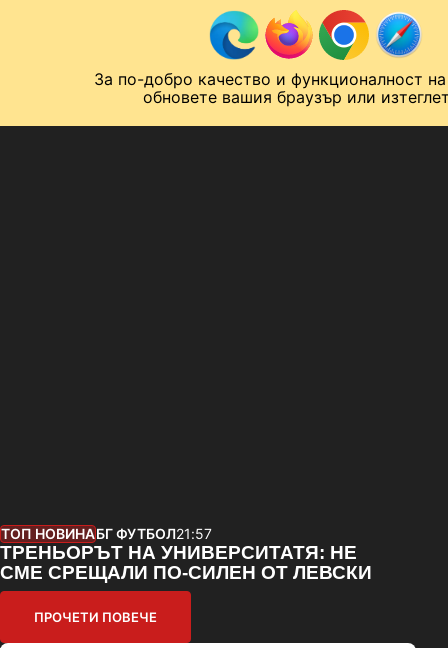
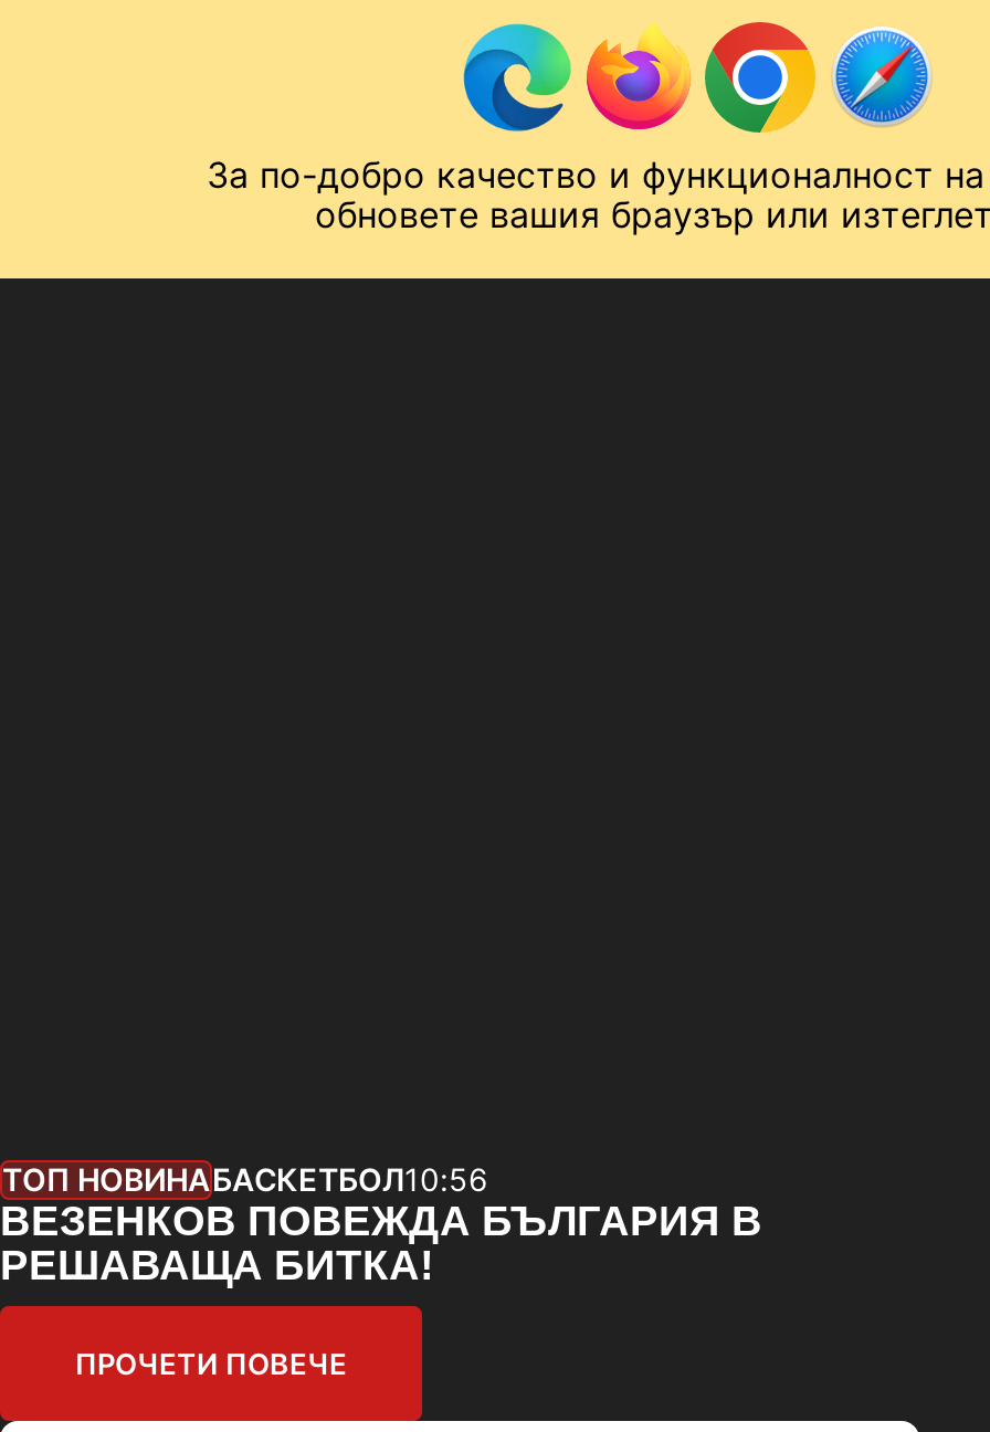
- ТОП НОВИНАБГ ФУТБОЛ21:57
- ТРЕНЬОРЪТ НА УНИВЕРСИТАТЯ: НЕ
- СМЕ СРЕЩАЛИ ПО-СИЛЕН ОТ ЛЕВСКИ
+ ТОП НОВИНАБАСКЕТБОЛ10:56
+ ВЕЗЕНКОВ ПОВЕЖДА БЪЛГАРИЯ В
+ РЕШАВАЩА БИТКА!
